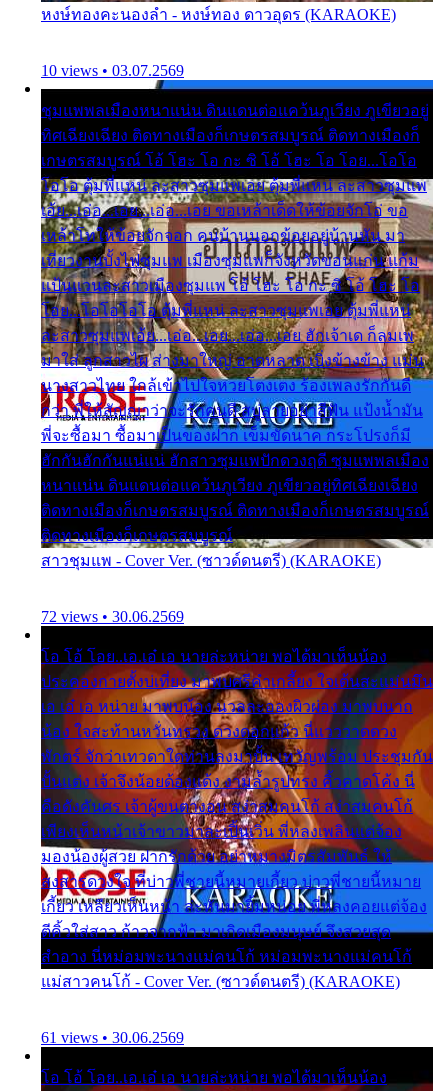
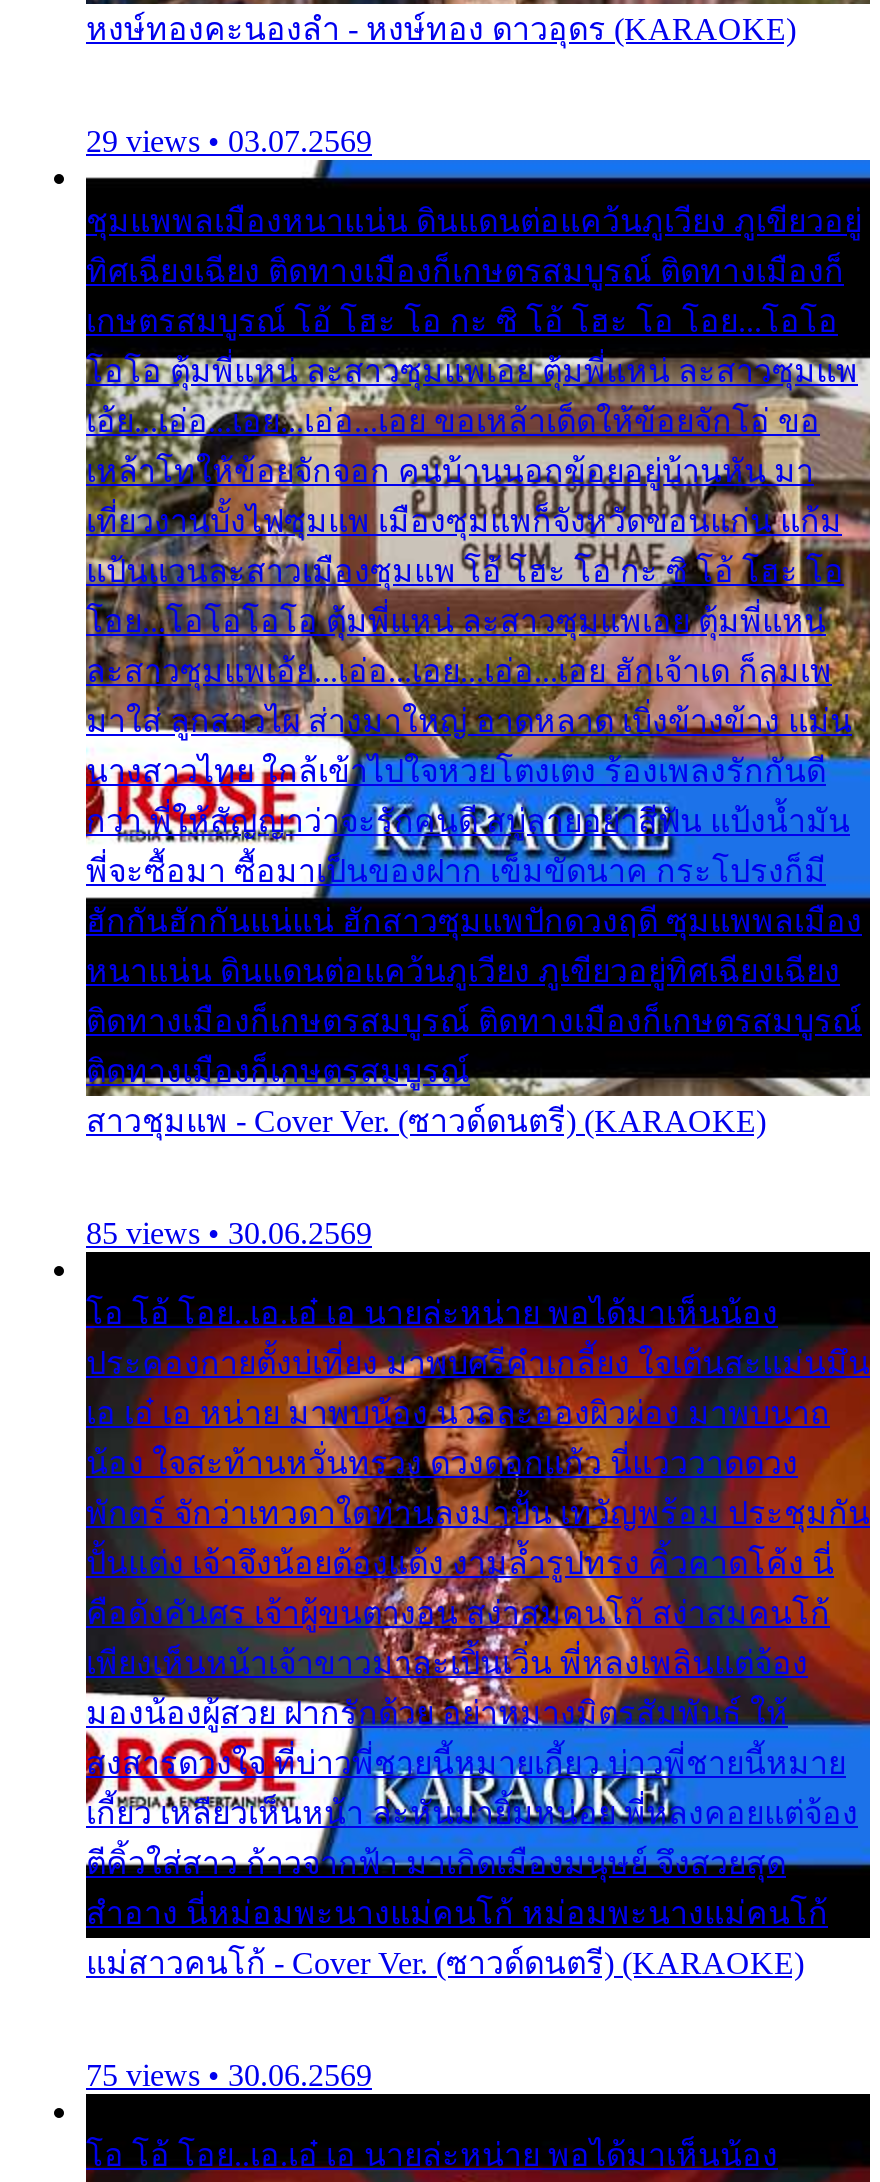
- 10 views • 03.07.2569
+ 29 views • 03.07.2569

- 72 views • 30.06.2569
+ 85 views • 30.06.2569

- 61 views • 30.06.2569
+ 75 views • 30.06.2569
